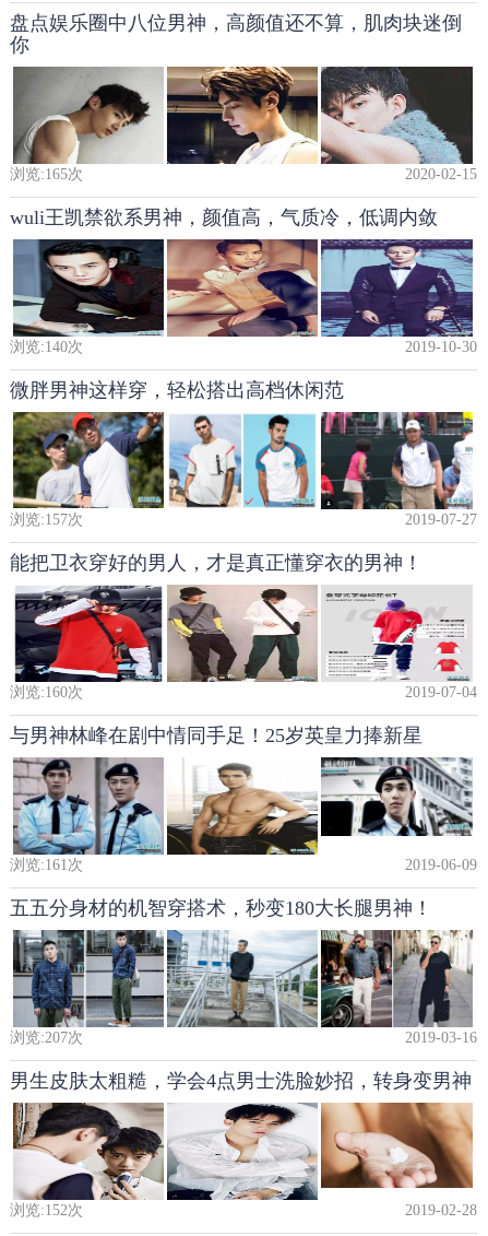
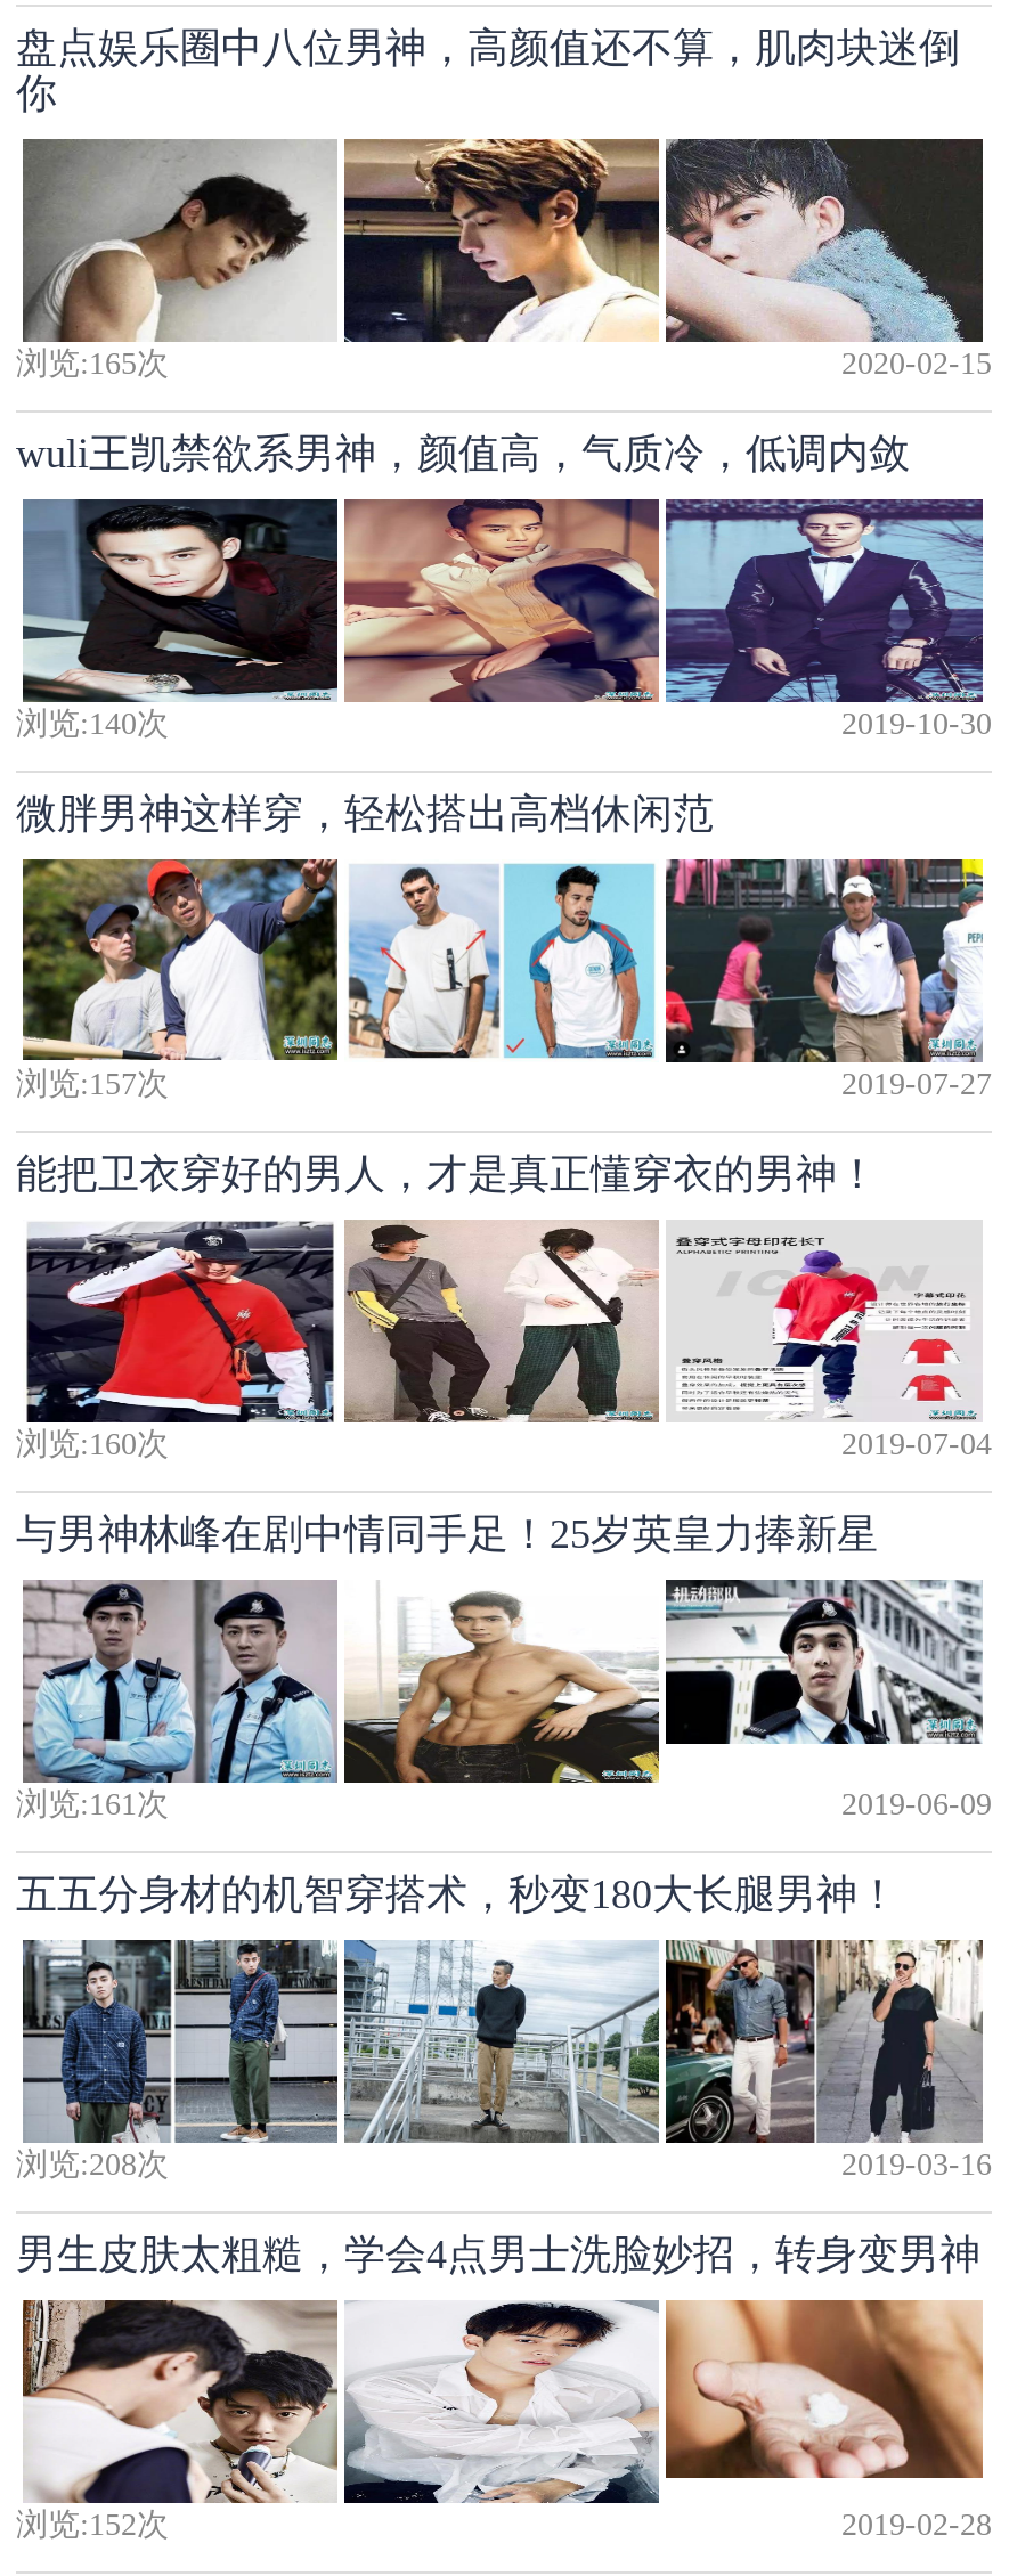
- 浏览:207次
+ 浏览:208次
